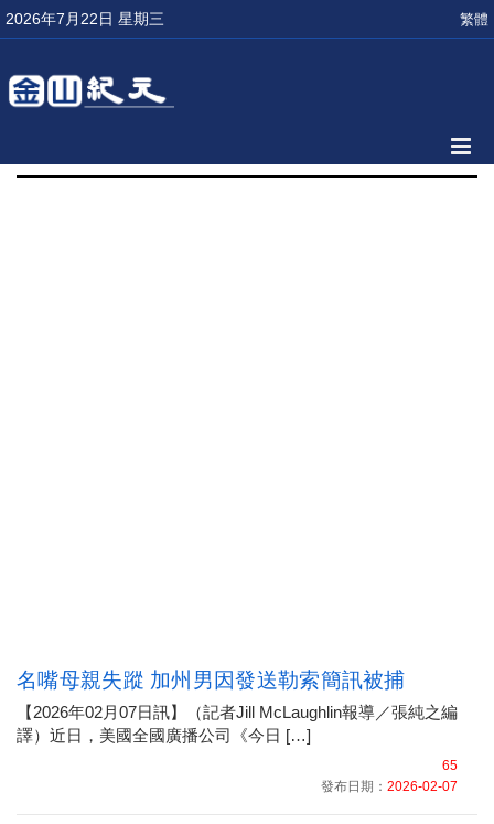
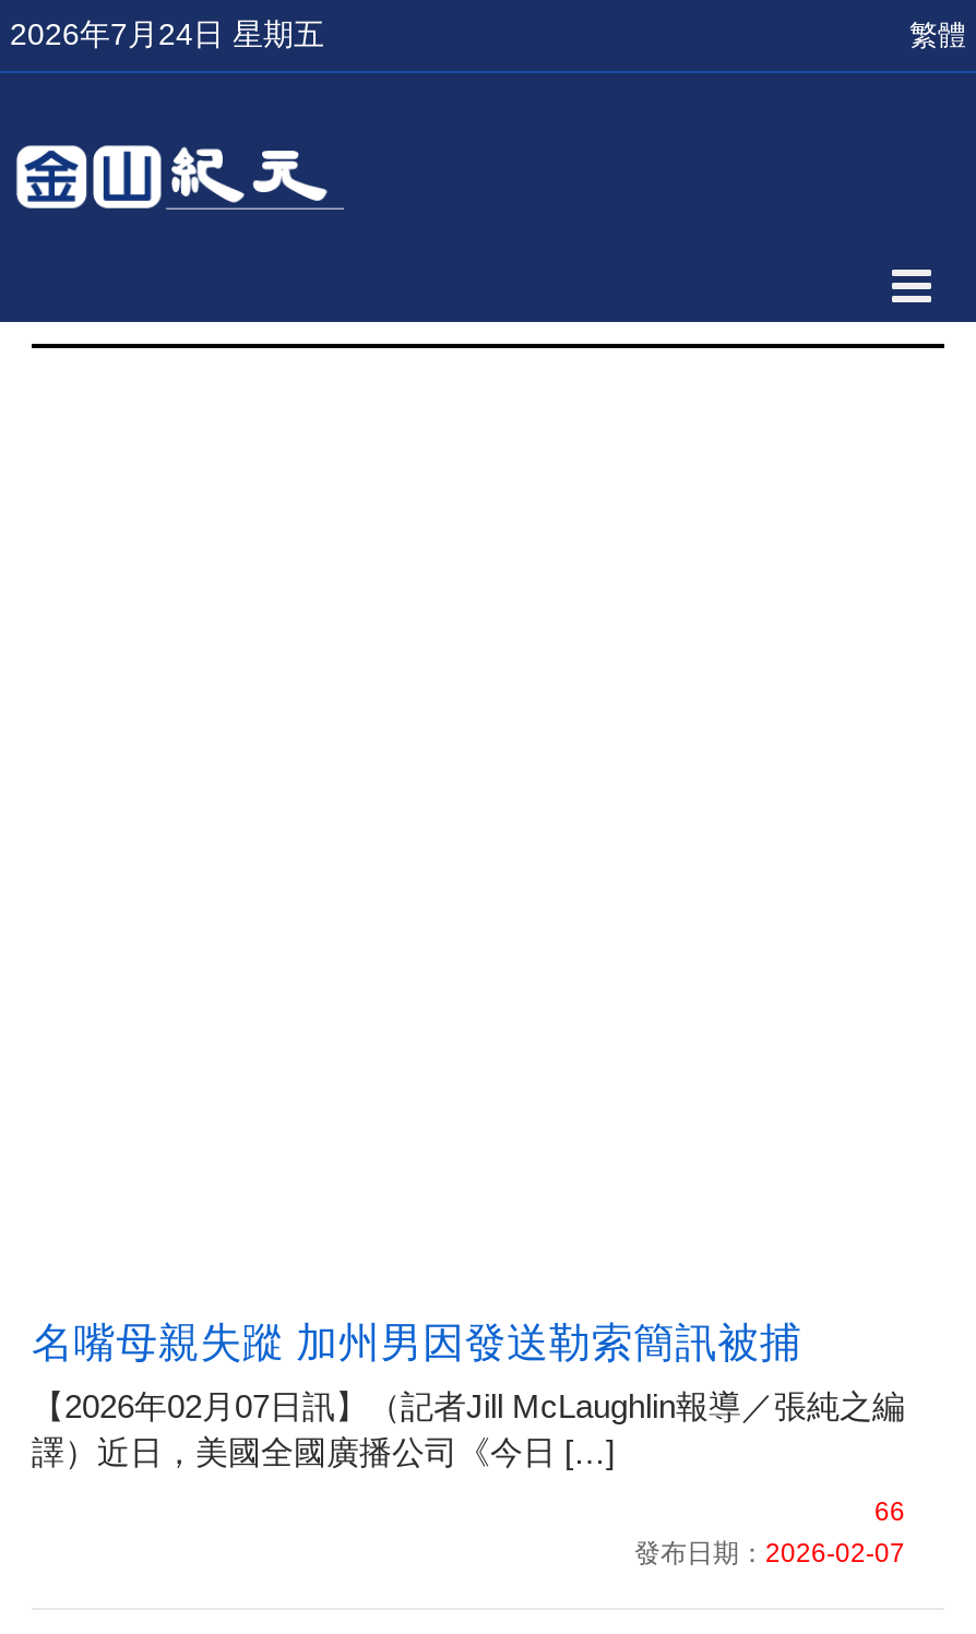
- 2026年7月22日 星期三
+ 2026年7月24日 星期五

- 65
+ 66
